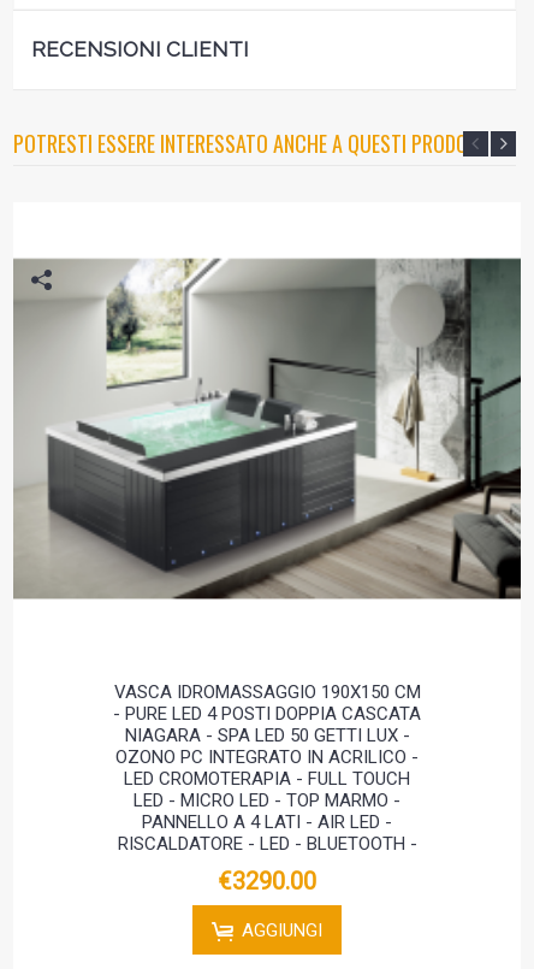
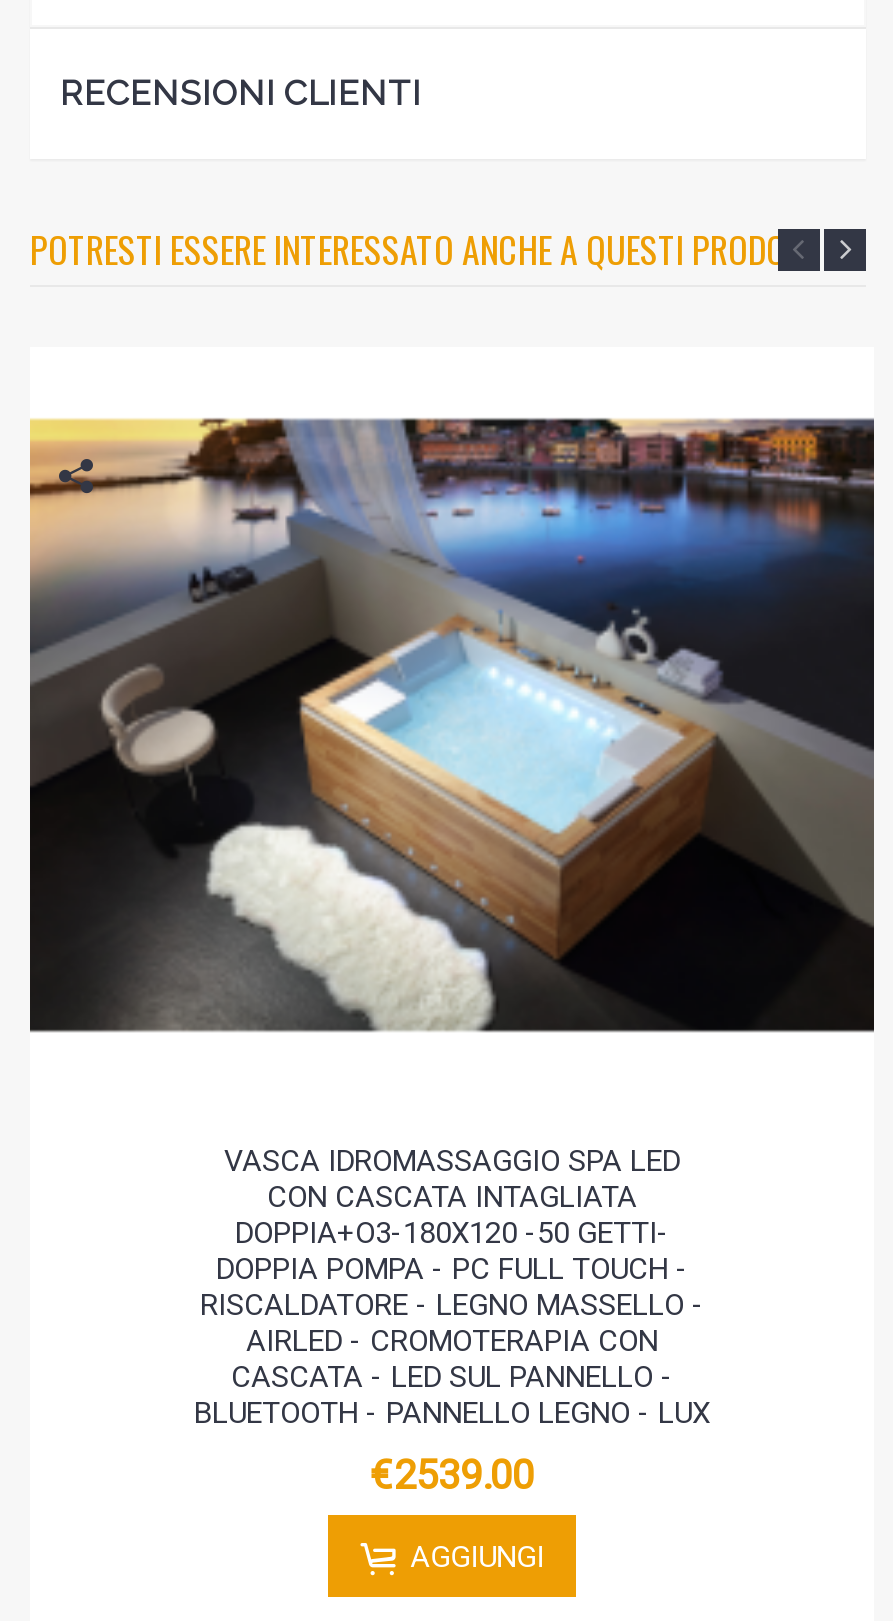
- [image]
+ [image]

- VASCA IDROMASSAGGIO 190X150 CM
- - PURE LED 4 POSTI DOPPIA CASCATA
- NIAGARA - SPA LED 50 GETTI LUX -
- OZONO PC INTEGRATO IN ACRILICO -
- LED CROMOTERAPIA - FULL TOUCH
- LED - MICRO LED - TOP MARMO -
- PANNELLO A 4 LATI - AIR LED -
- RISCALDATORE - LED - BLUETOOTH -
- €3290.00
+ VASCA IDROMASSAGGIO SPA LED
+ CON CASCATA INTAGLIATA
+ DOPPIA+O3-180X120 -50 GETTI-
+ DOPPIA POMPA - PC FULL TOUCH -
+ RISCALDATORE - LEGNO MASSELLO -
+ AIRLED - CROMOTERAPIA CON
+ CASCATA - LED SUL PANNELLO -
+ BLUETOOTH - PANNELLO LEGNO - LUX
+ €2539.00
